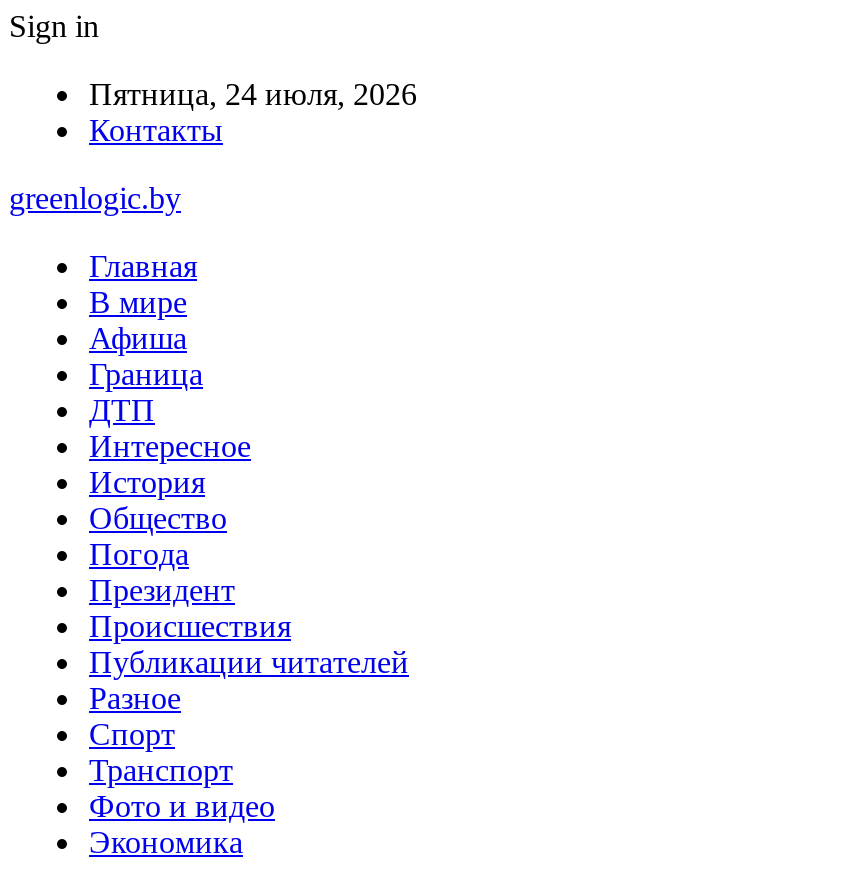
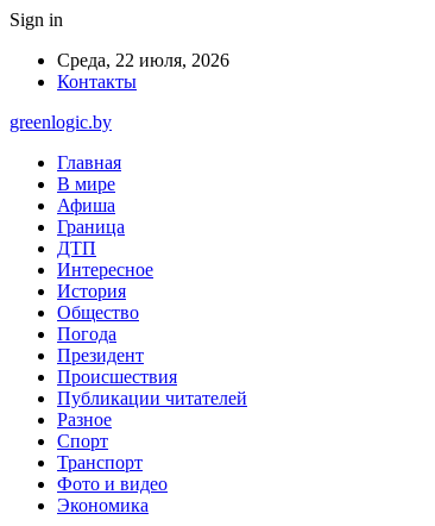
- Пятница, 24 июля, 2026
+ Среда, 22 июля, 2026
